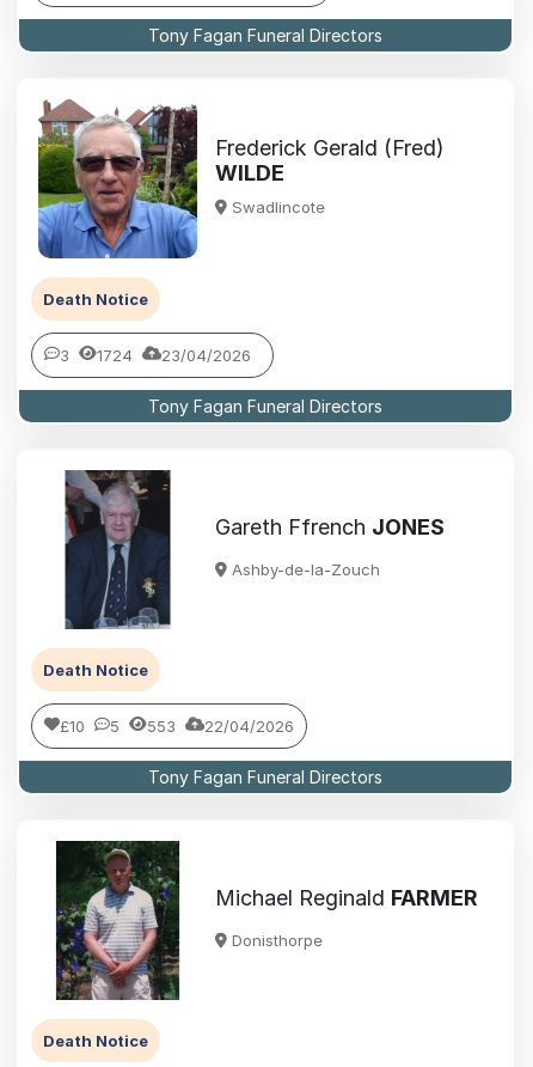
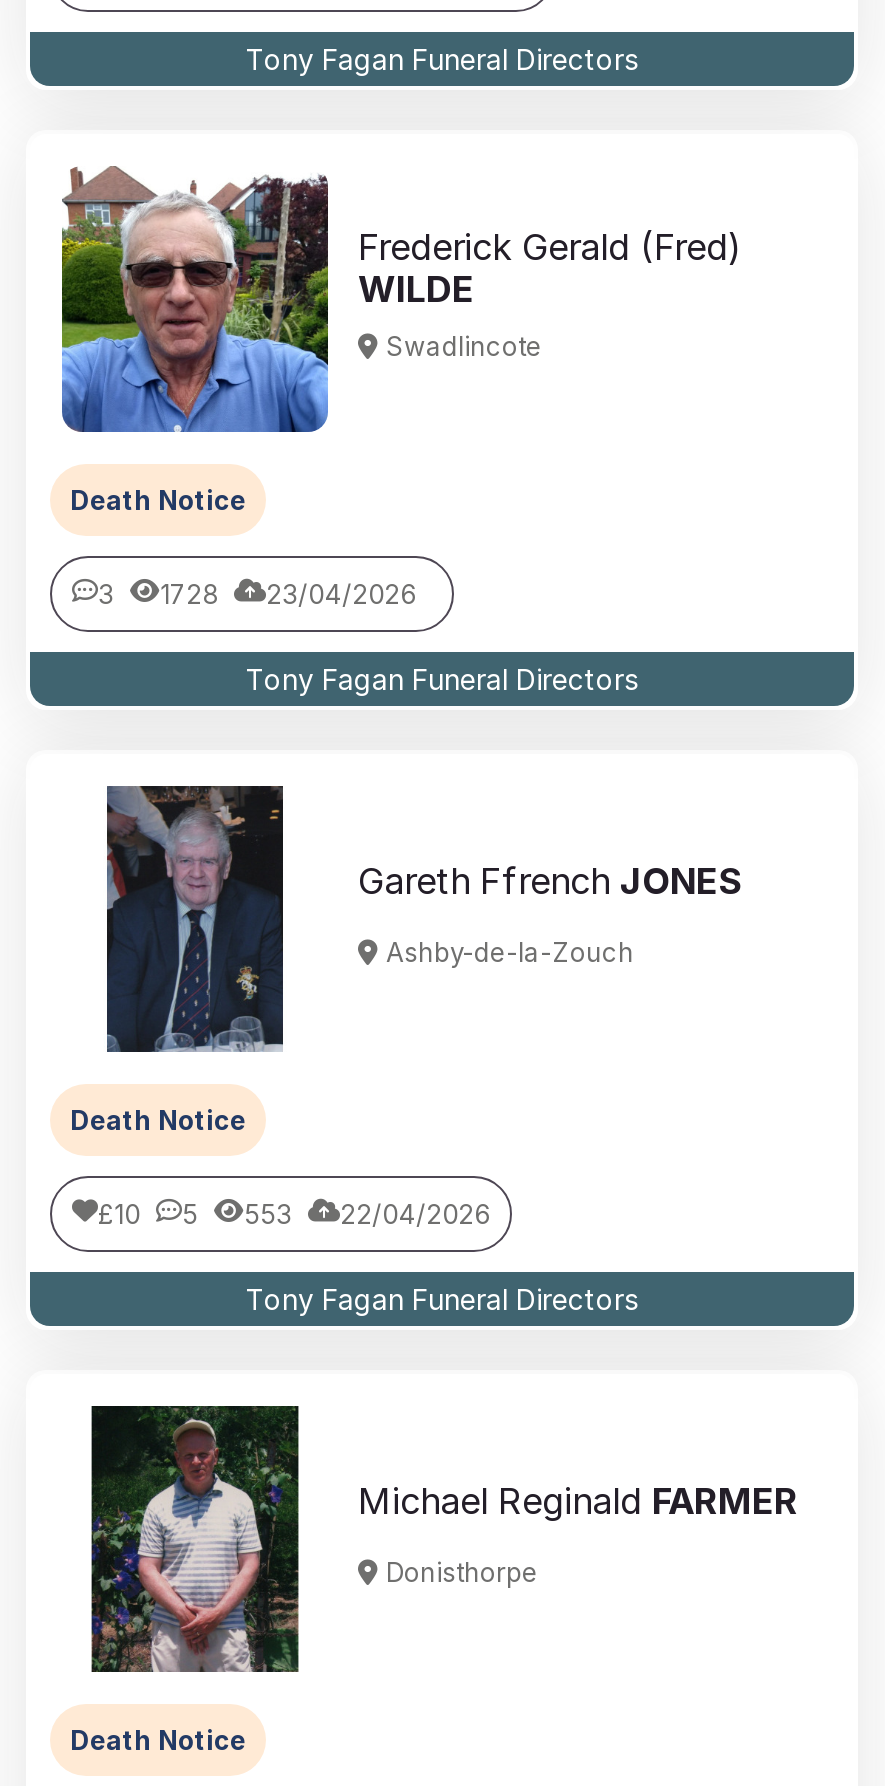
- 3 1724 23/04/2026
+ 3 1728 23/04/2026
